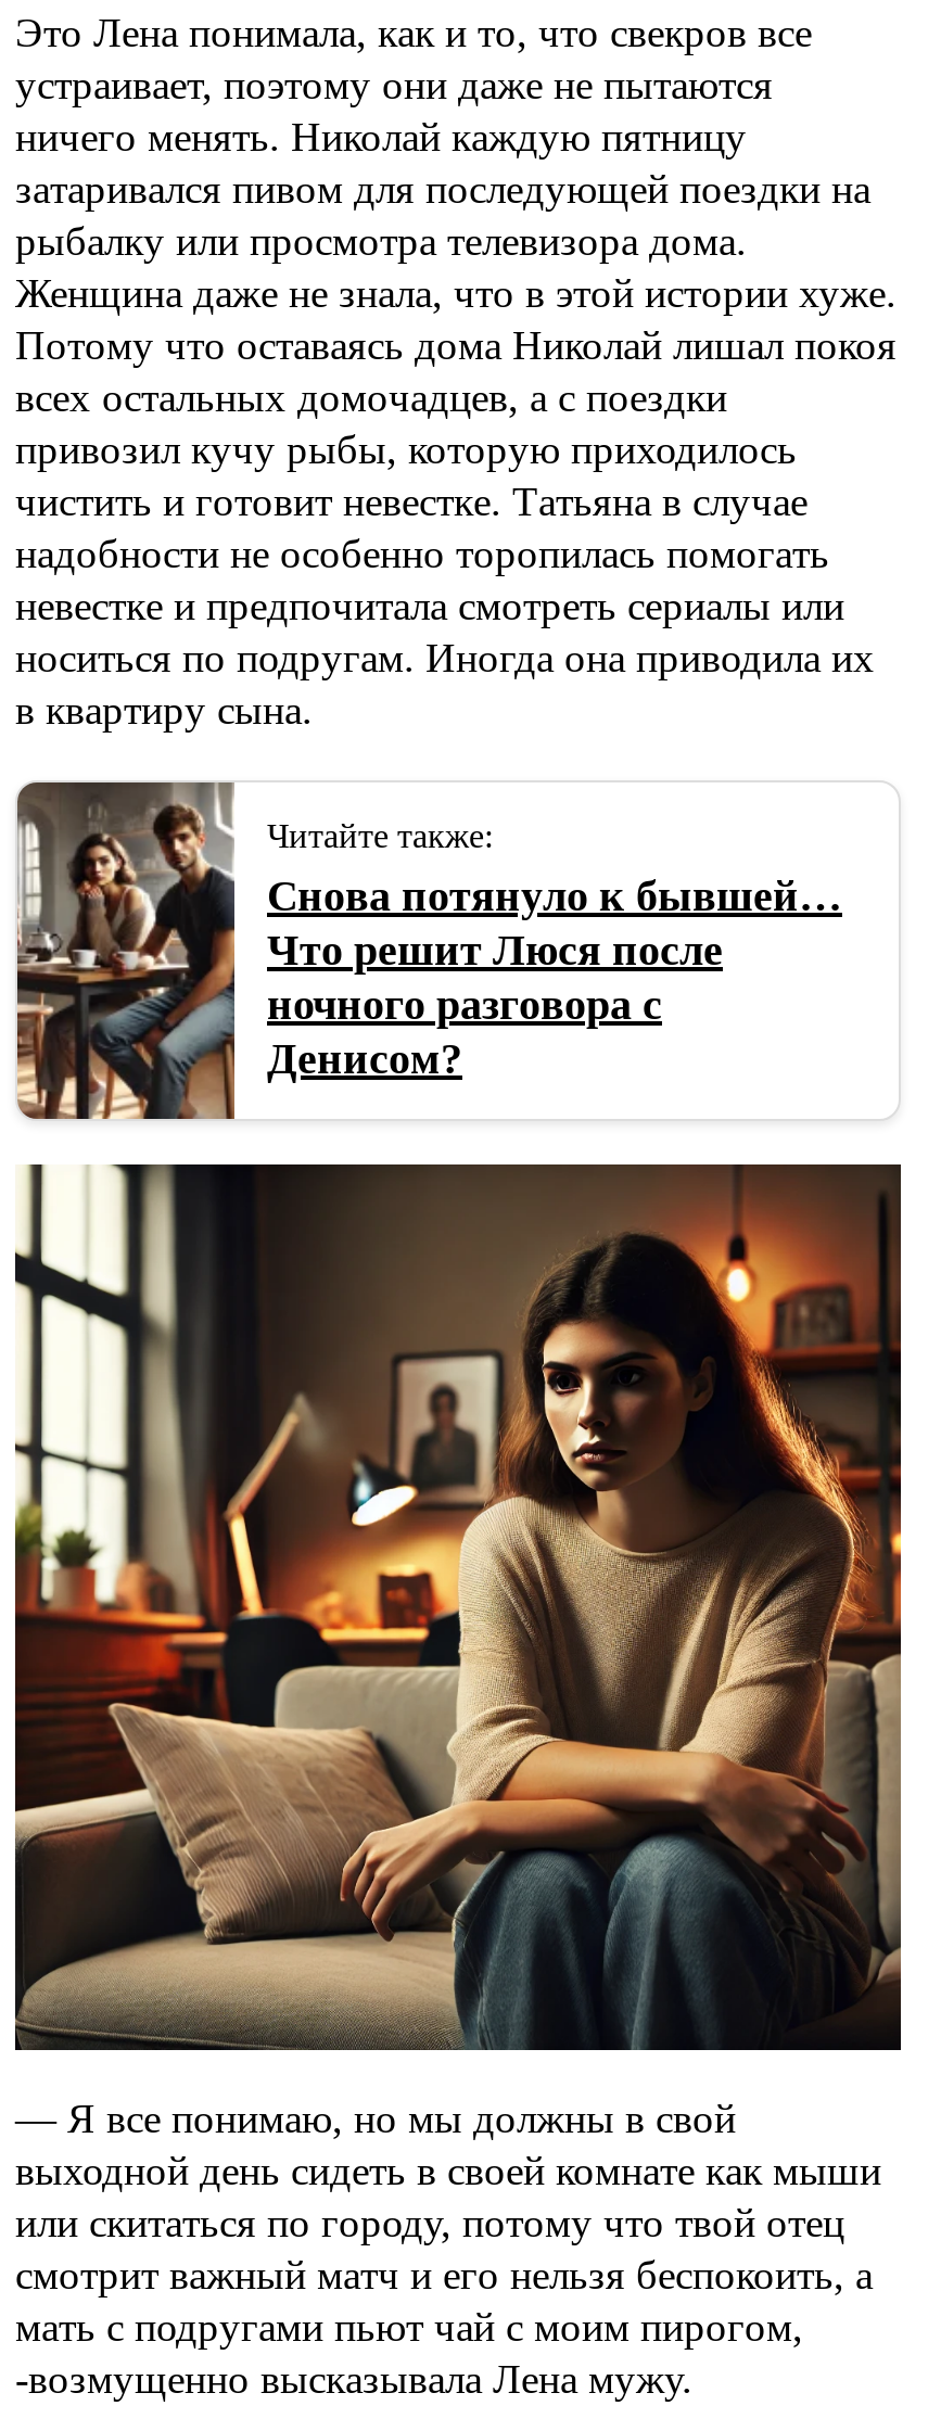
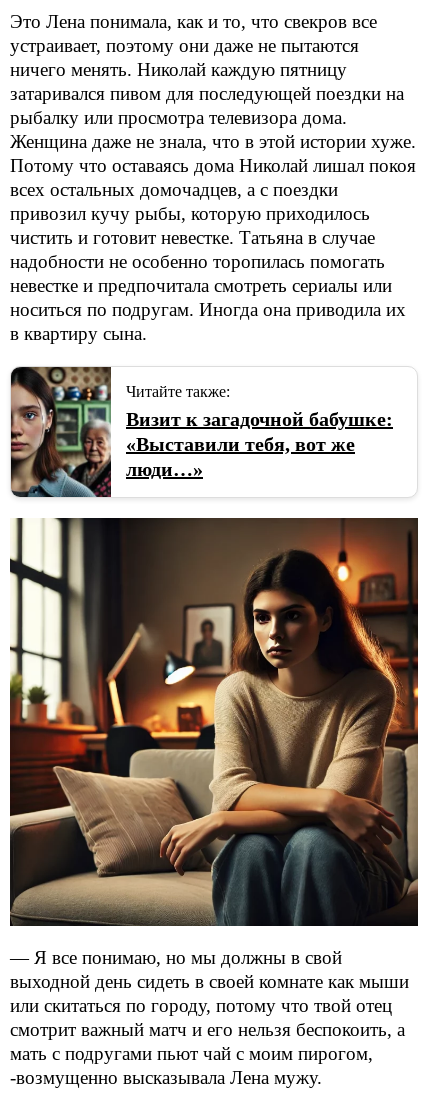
- [image]
- Снова потянуло к бывшей…
- Что решит Люся после
- ночного разговора с
- Денисом?
+ [image]
+ Визит к загадочной бабушке:
+ «Выставили тебя, вот же
+ люди…»
